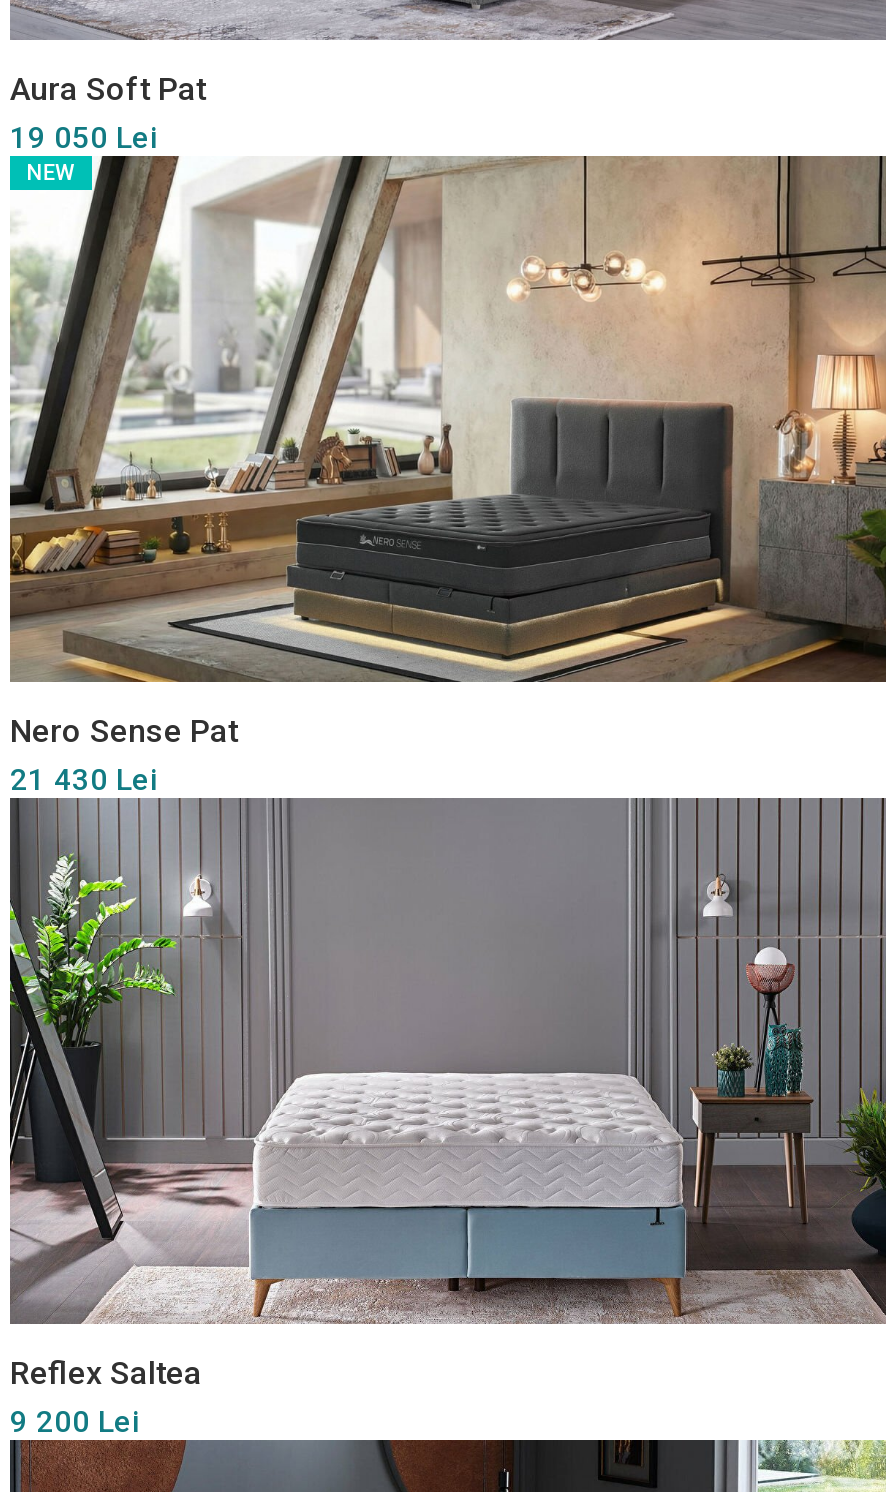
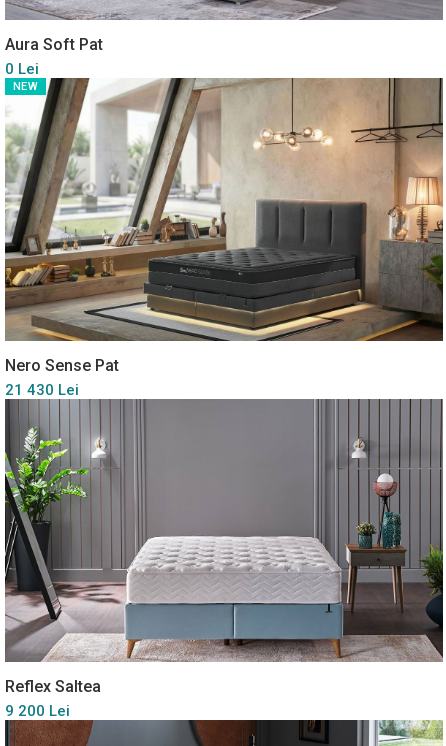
- 19 050 Lei
+ 0 Lei
